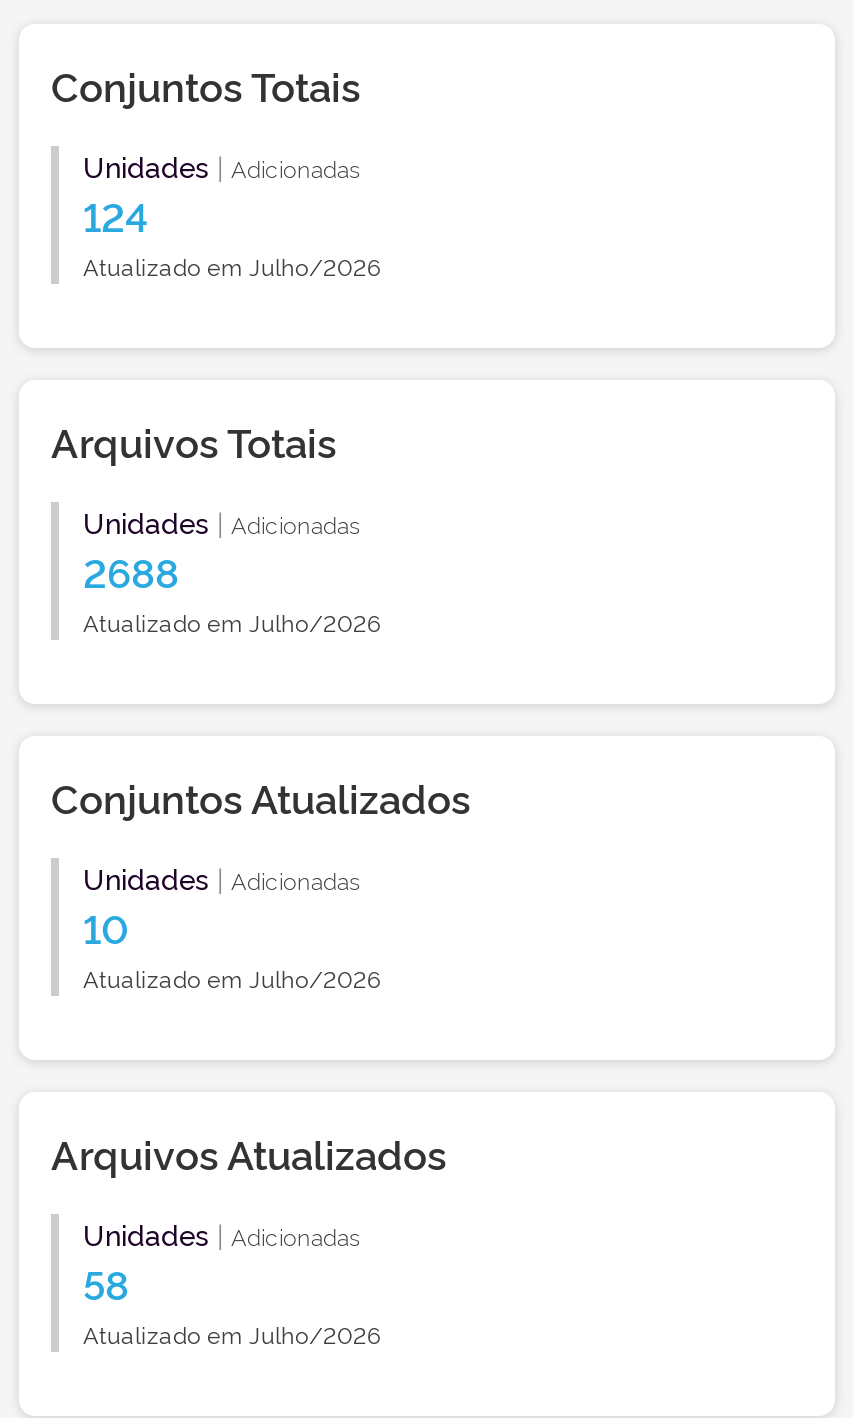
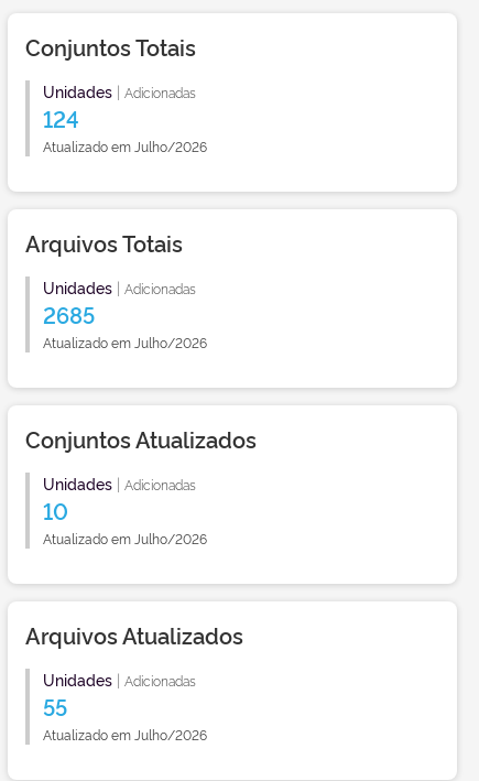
- 2688
+ 2685

- 58
+ 55
